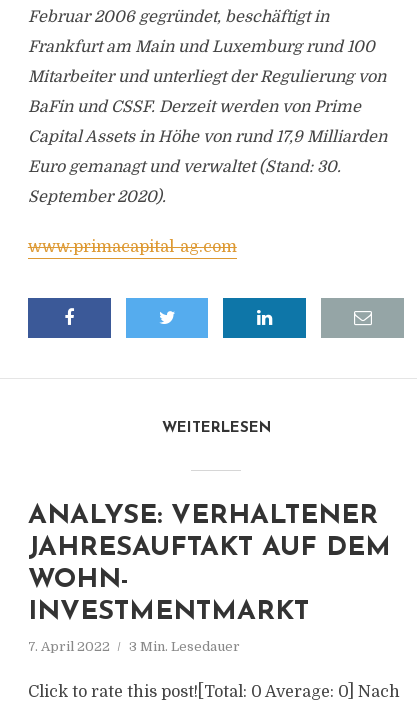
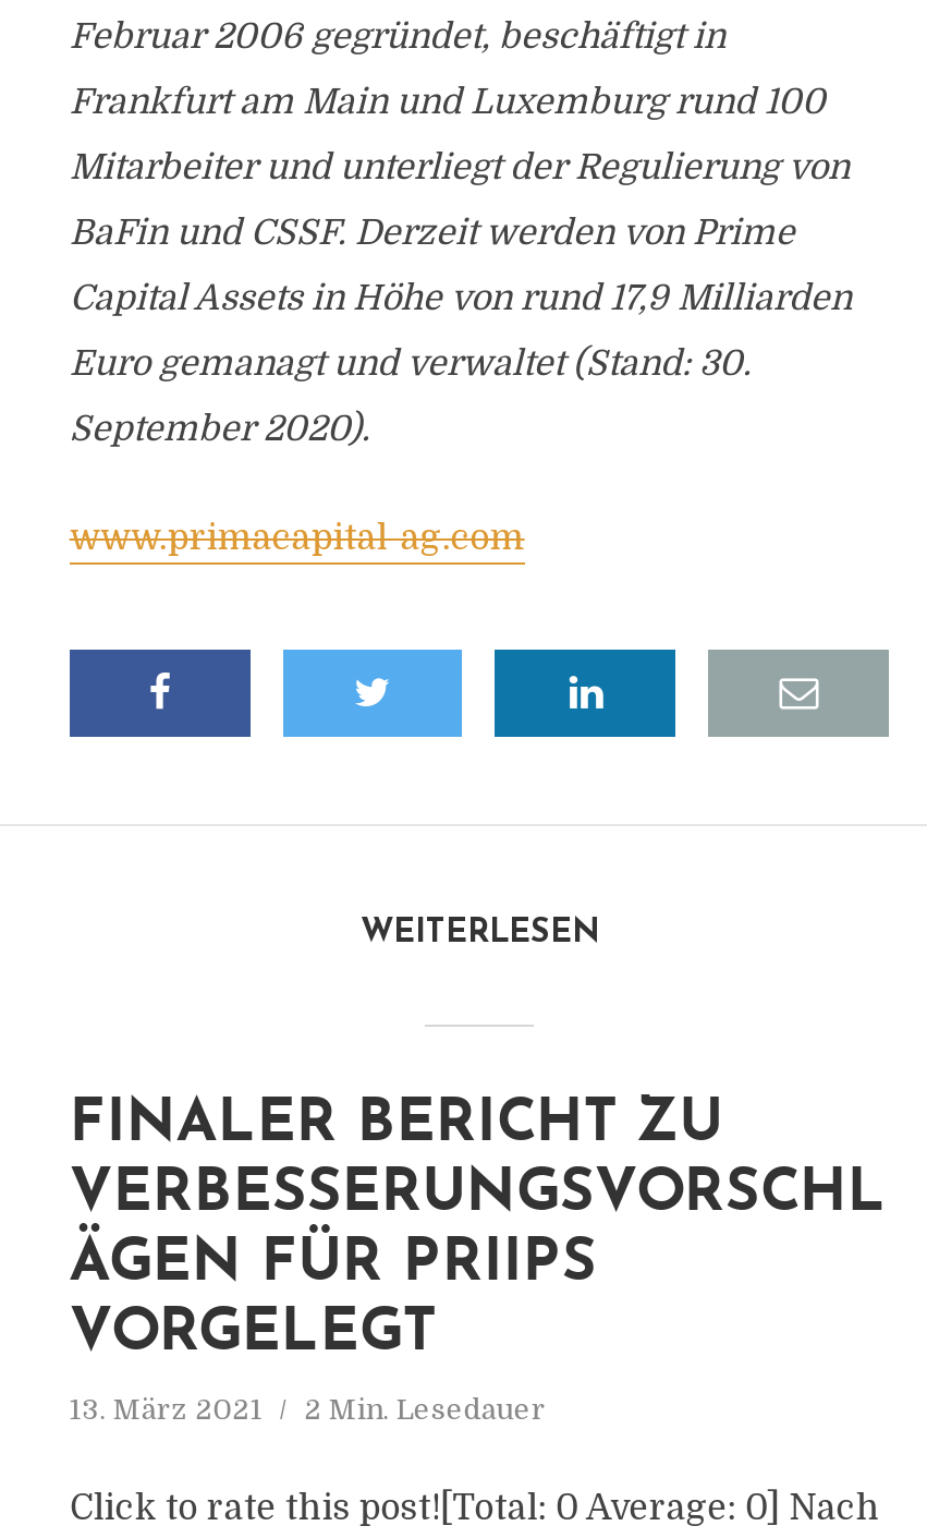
- ANALYSE: VERHALTENER
- JAHRESAUFTAKT AUF DEM
- WOHN-
- INVESTMENTMARKT
+ FINALER BERICHT ZU
+ VERBESSERUNGSVORSCHL
+ ÄGEN FÜR PRIIPS
+ VORGELEGT

- 7. April 2022
- 3 Min. Lesedauer
+ 13. März 2021
+ 2 Min. Lesedauer
